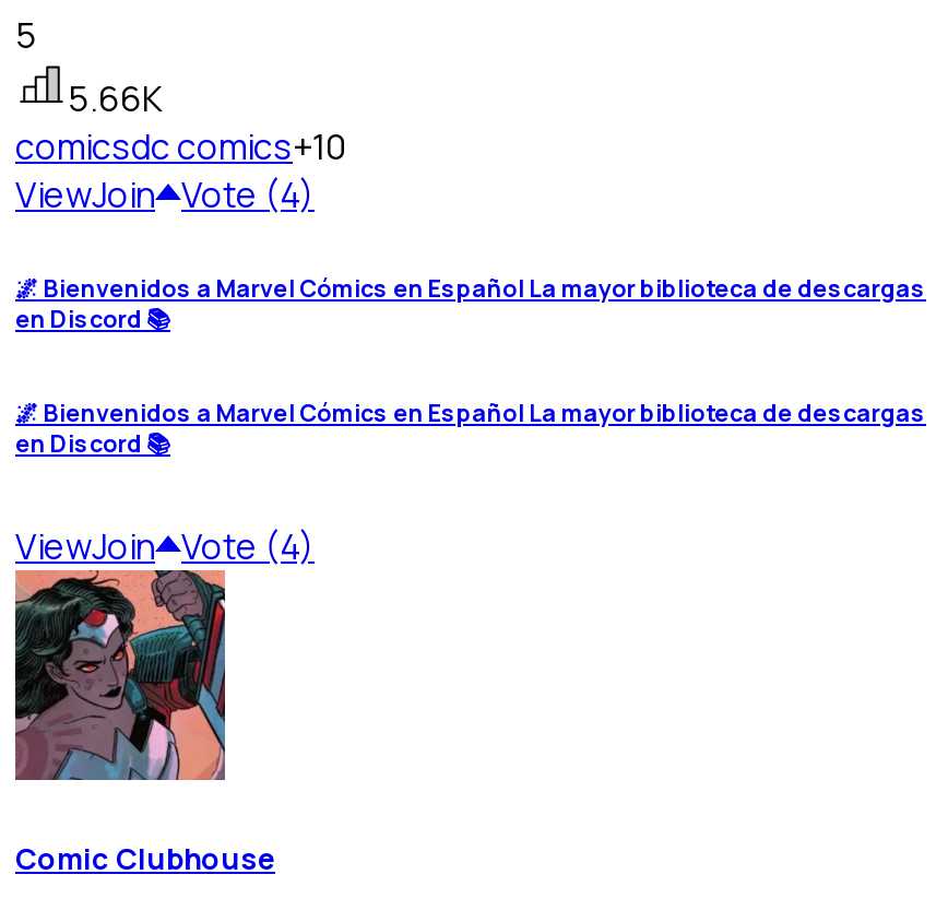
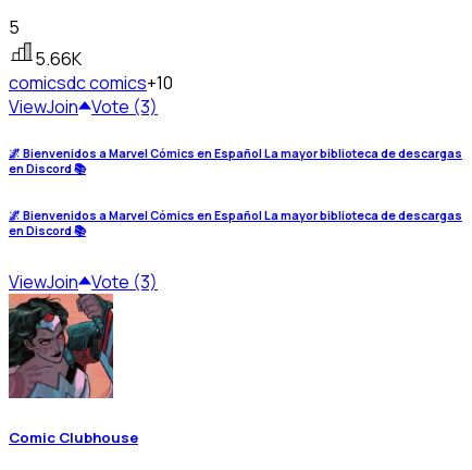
- ViewJoin Vote (4)
+ ViewJoin Vote (3)

- ViewJoin Vote (4)
+ ViewJoin Vote (3)
